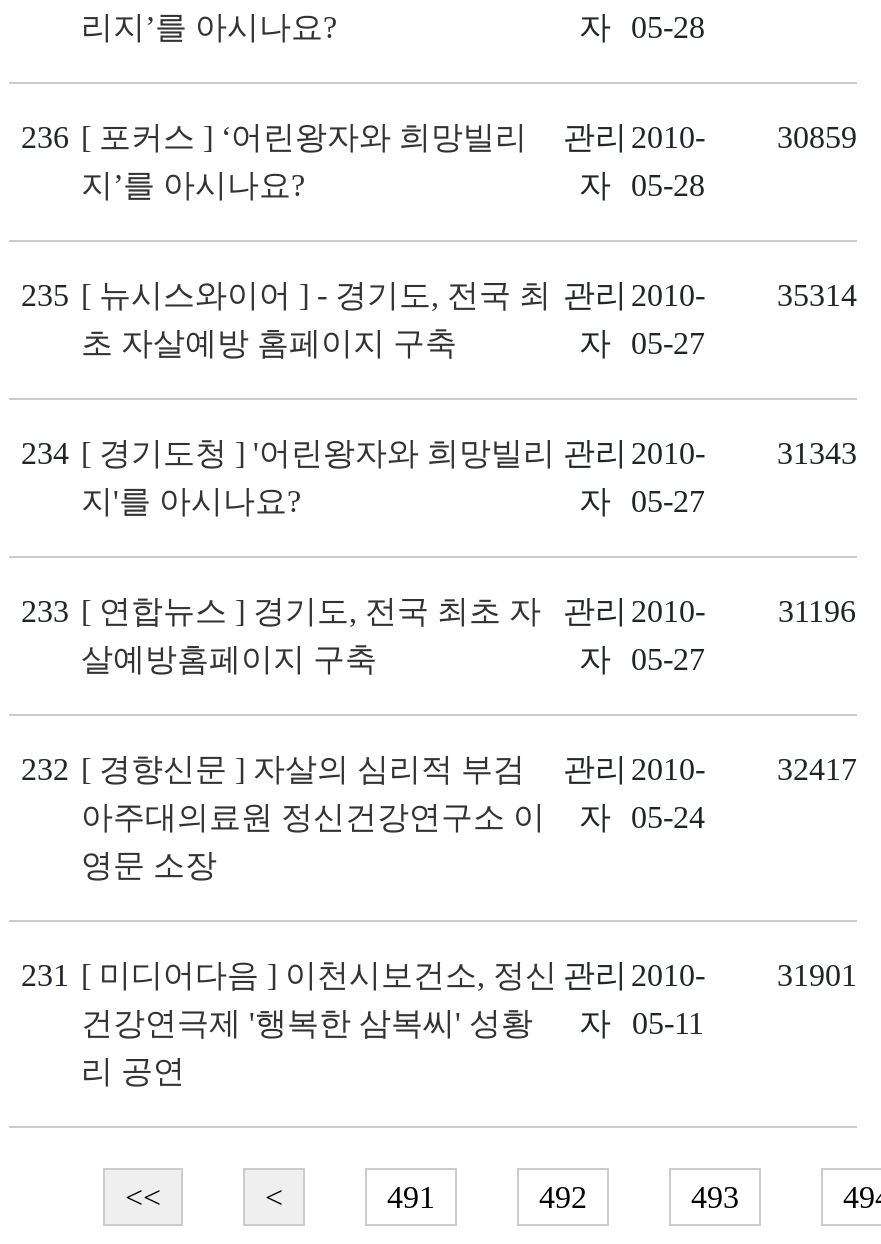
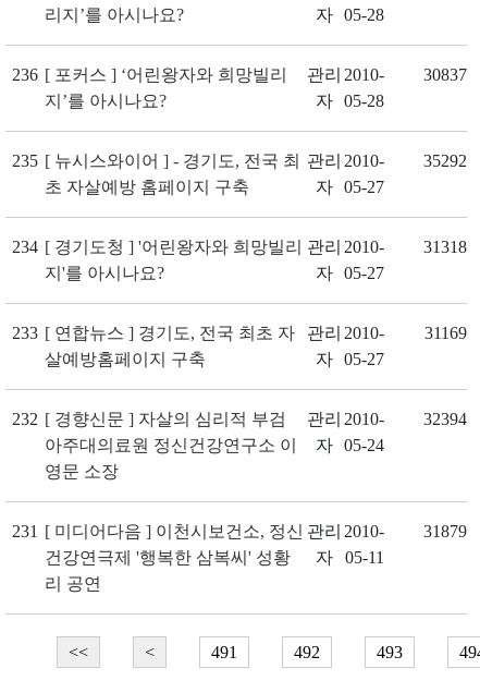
- 30859
+ 30837

- 35314
+ 35292

- 31343
+ 31318

- 31196
+ 31169

- 32417
+ 32394

- 31901
+ 31879
